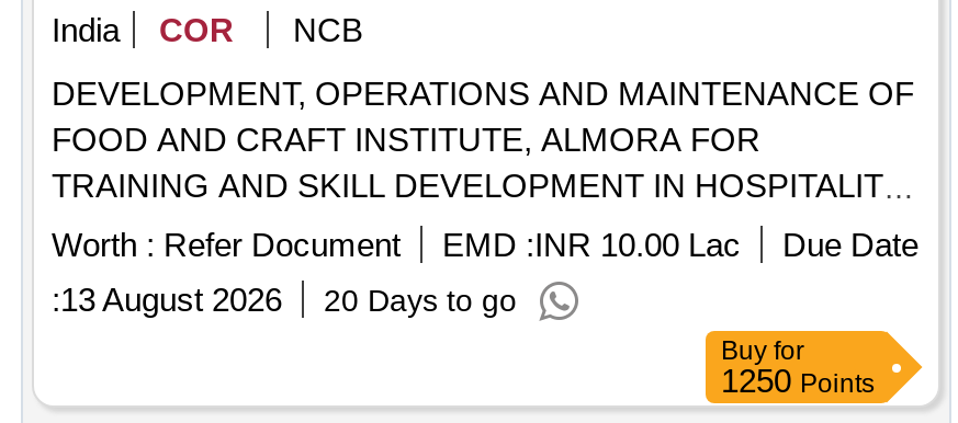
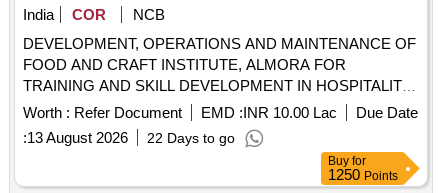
- :13 August 2026 20 Days to go
+ :13 August 2026 22 Days to go
